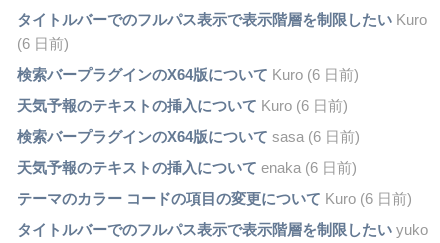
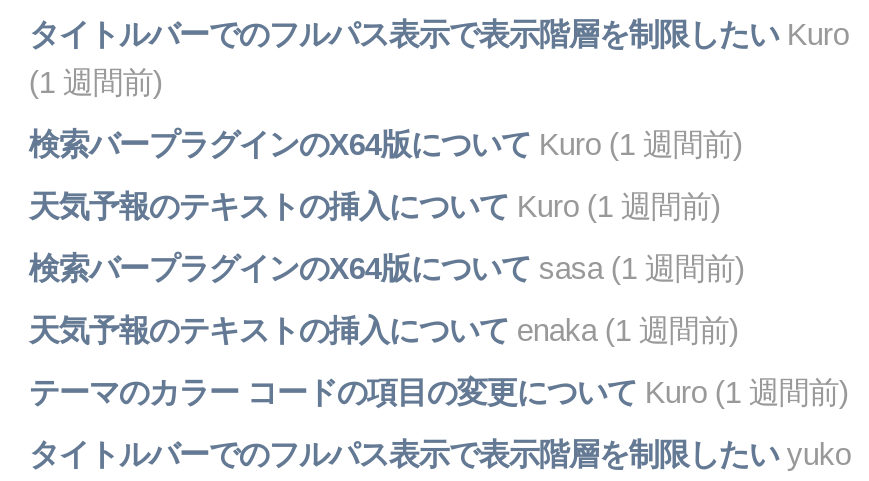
- (6 日前)
+ (1 週間前)

- 検索バープラグインのX64版についてKuro (6 日前)
+ 検索バープラグインのX64版についてKuro (1 週間前)

- 天気予報のテキストの挿入についてKuro (6 日前)
+ 天気予報のテキストの挿入についてKuro (1 週間前)

- 検索バープラグインのX64版についてsasa (6 日前)
+ 検索バープラグインのX64版についてsasa (1 週間前)

- 天気予報のテキストの挿入についてenaka (6 日前)
+ 天気予報のテキストの挿入についてenaka (1 週間前)

- テーマのカラー コードの項目の変更についてKuro (6 日前)
+ テーマのカラー コードの項目の変更についてKuro (1 週間前)
